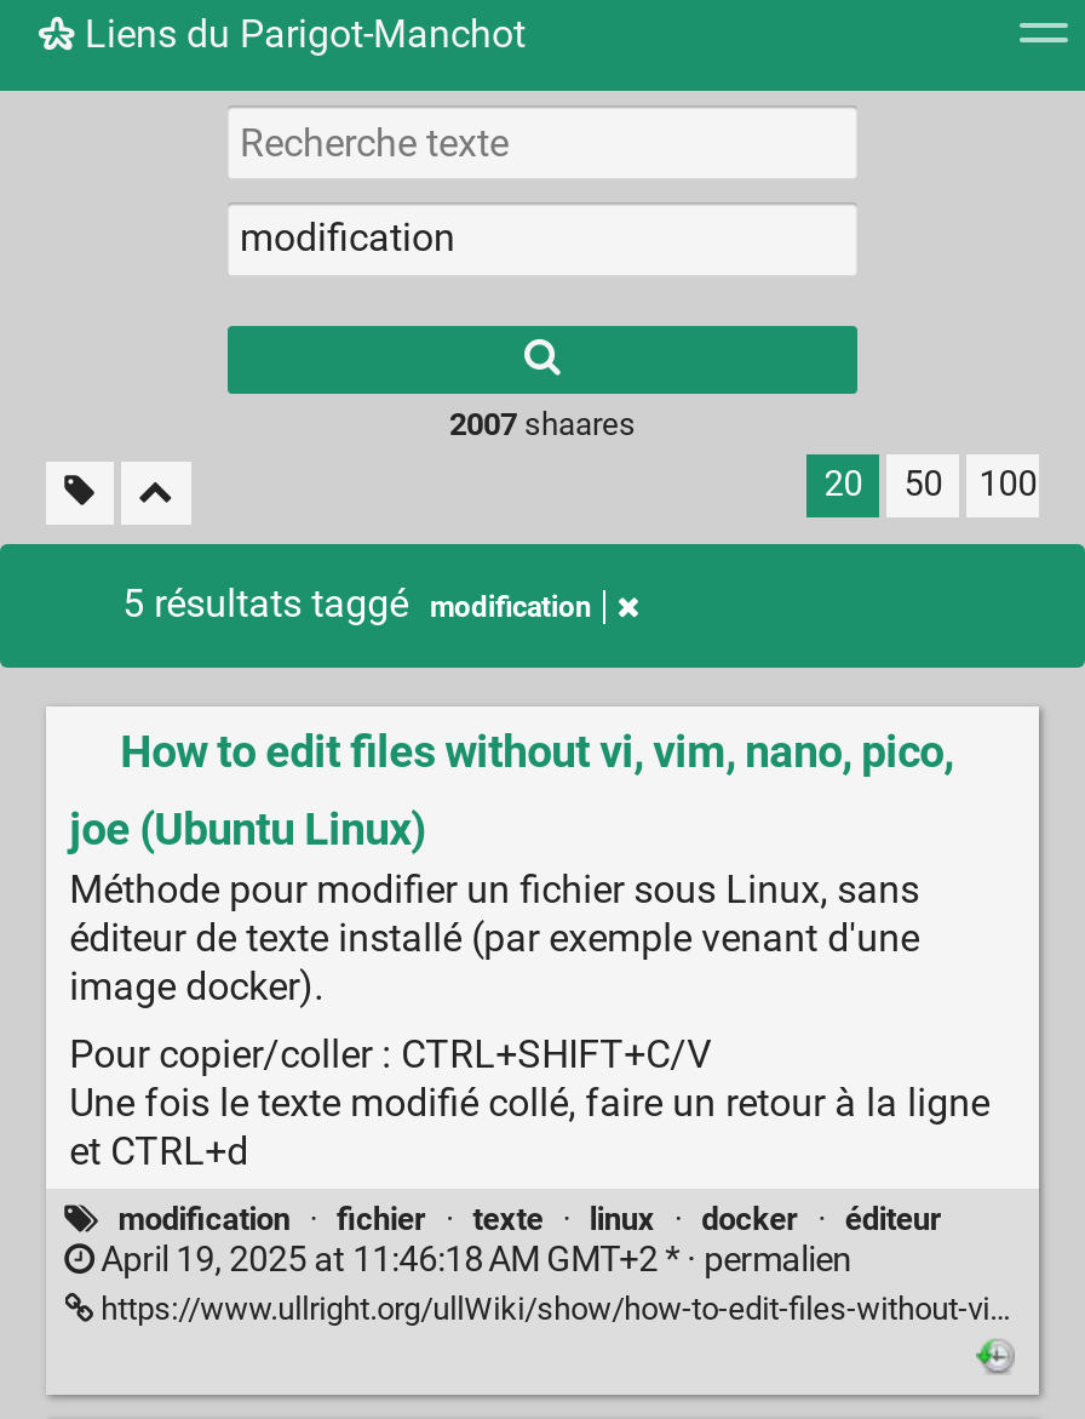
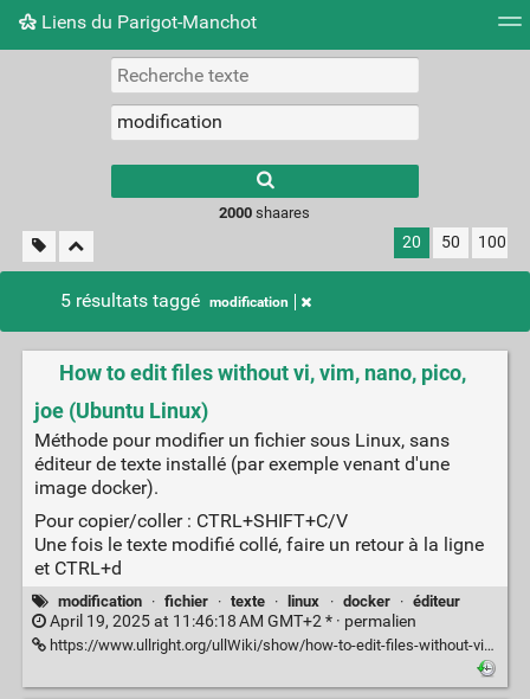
- 2007 shaares
+ 2000 shaares
